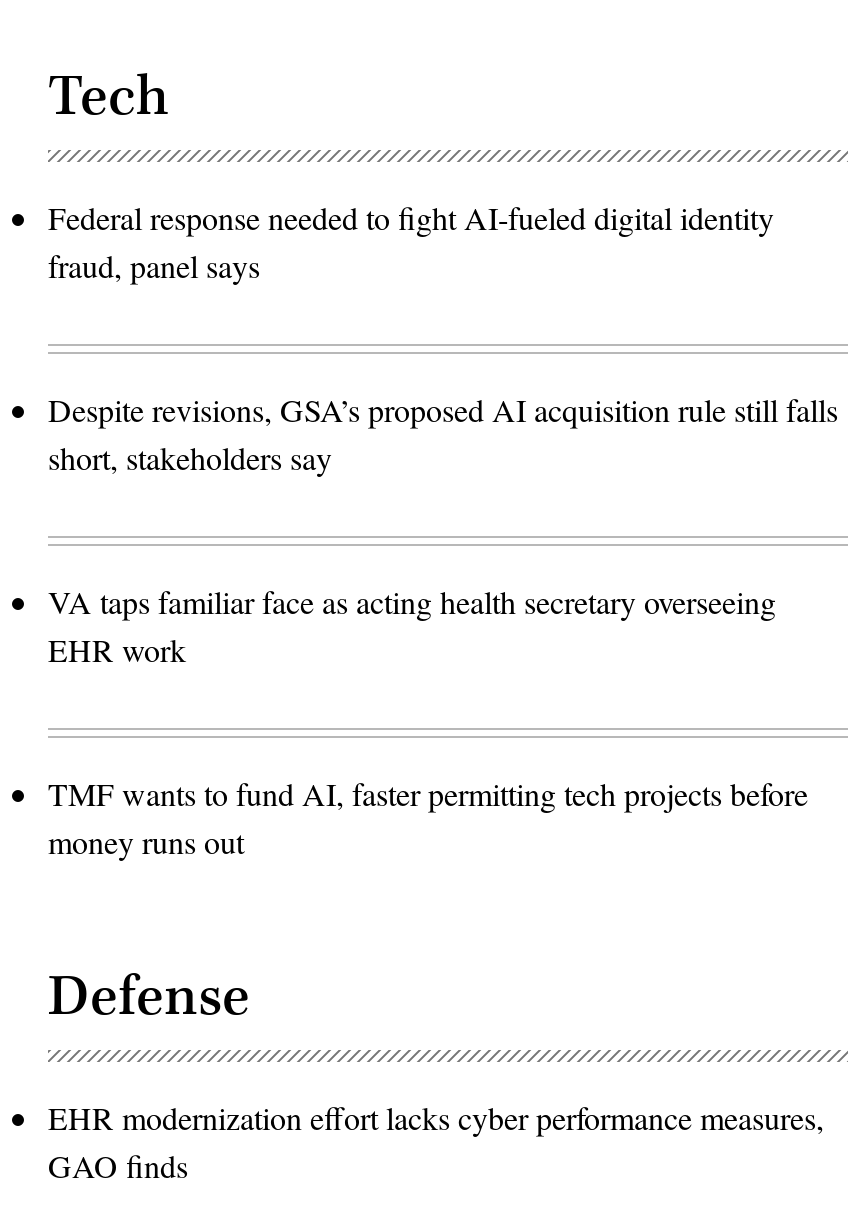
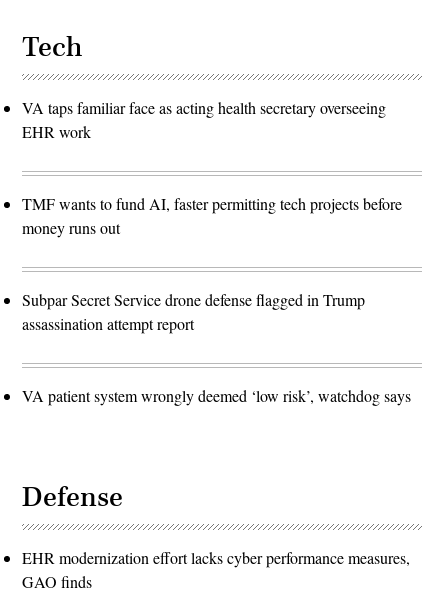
- Federal response needed to fight AI-fueled digital identity
- fraud, panel says
- Despite revisions, GSA’s proposed AI acquisition rule still falls
- short, stakeholders say

moved up: VA taps familiar face as acting health secretary overseeing | EHR work | TMF wants to fund AI, faster permitting tech projects before | money runs out

+ Subpar Secret Service drone defense flagged in Trump
+ assassination attempt report
+ VA patient system wrongly deemed ‘low risk’, watchdog says
